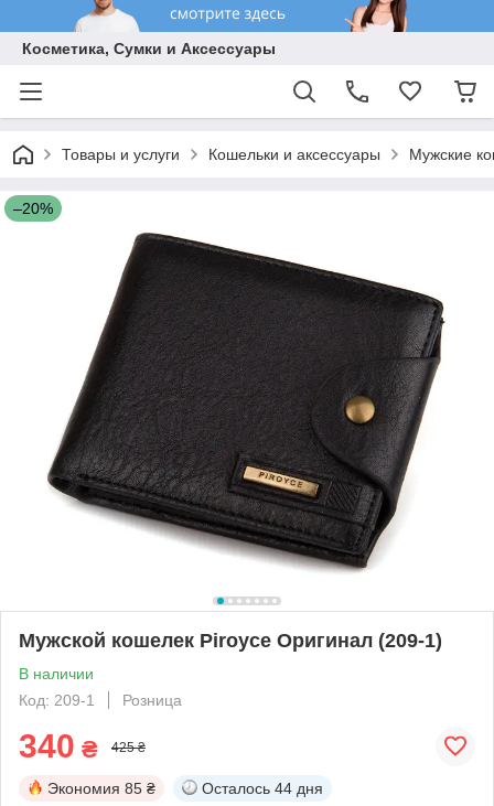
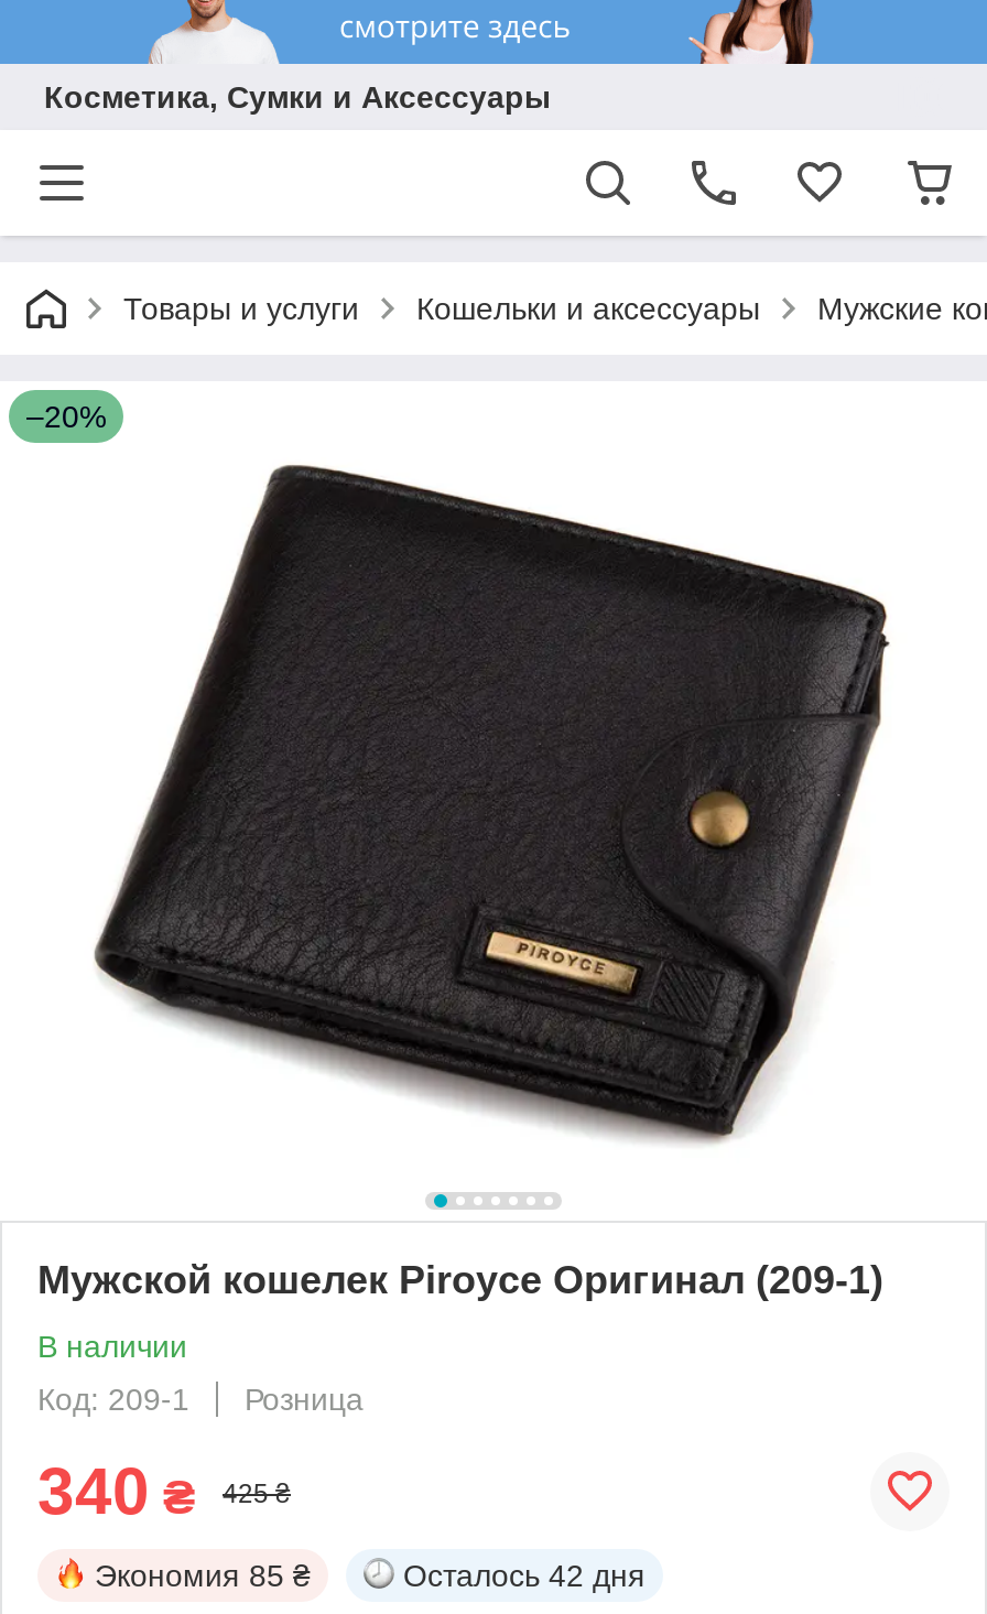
- Осталось 44 дня
+ Осталось 42 дня
